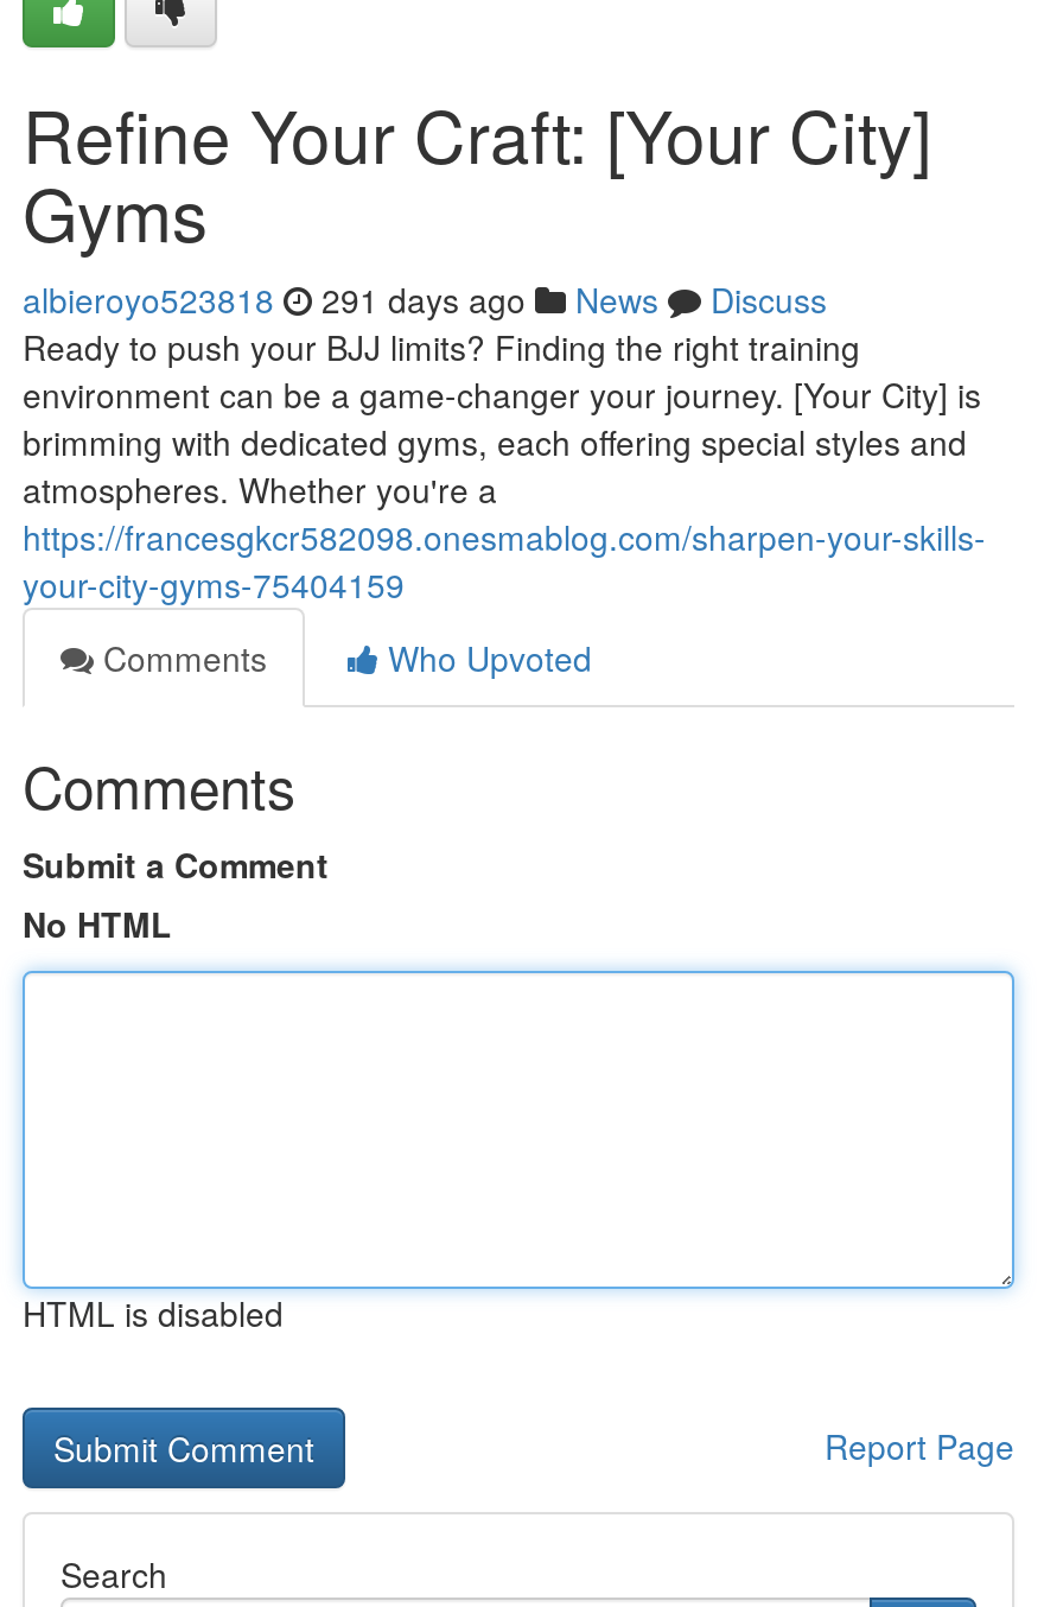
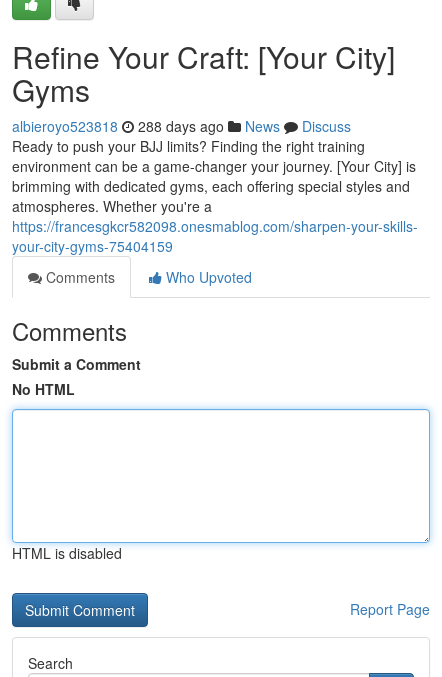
- albieroyo523818 291 days ago News Discuss
+ albieroyo523818 288 days ago News Discuss
